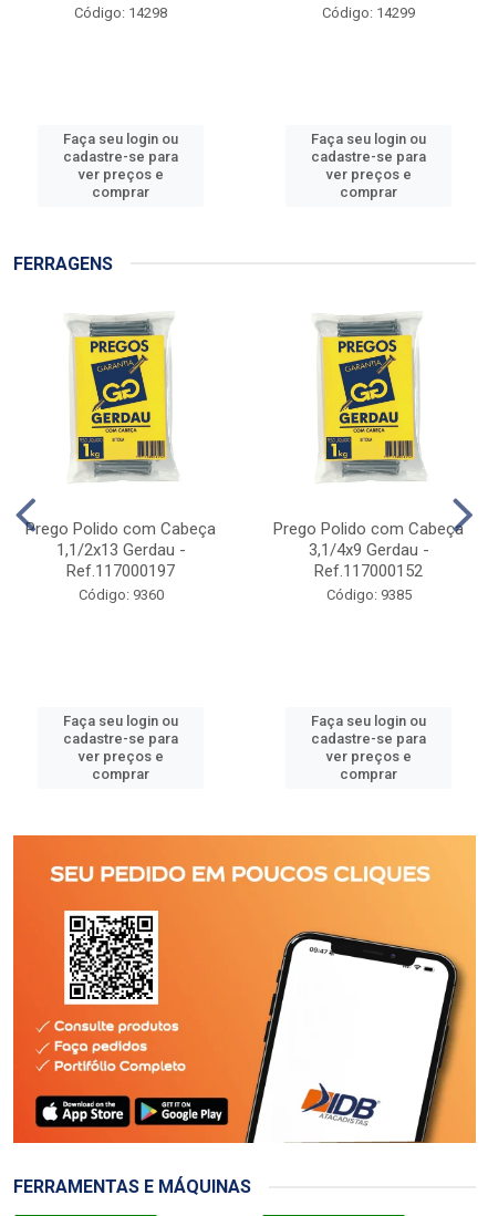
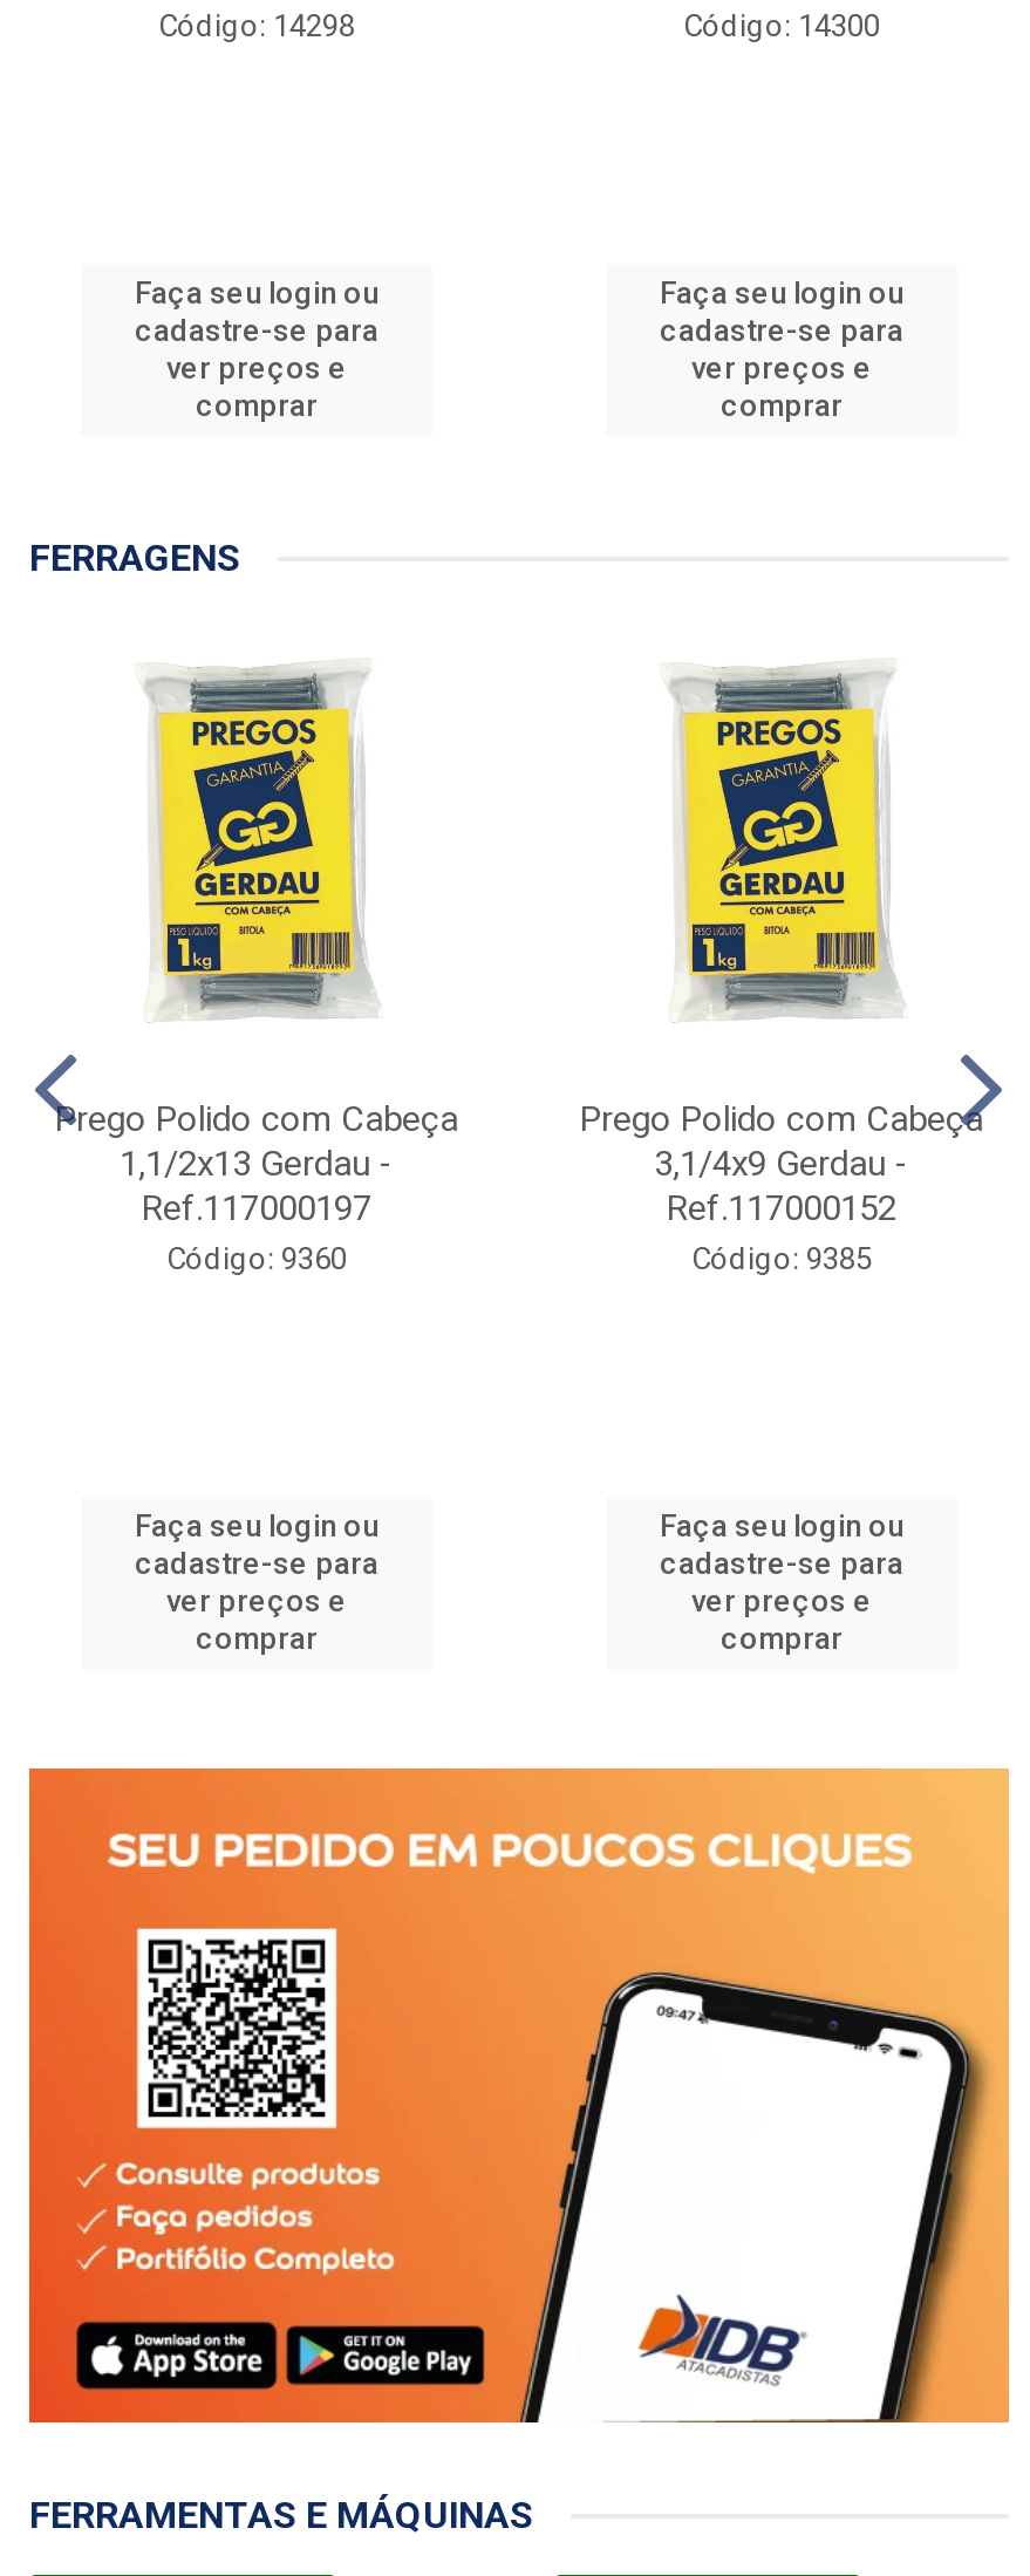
- Código: 14299
+ Código: 14300
